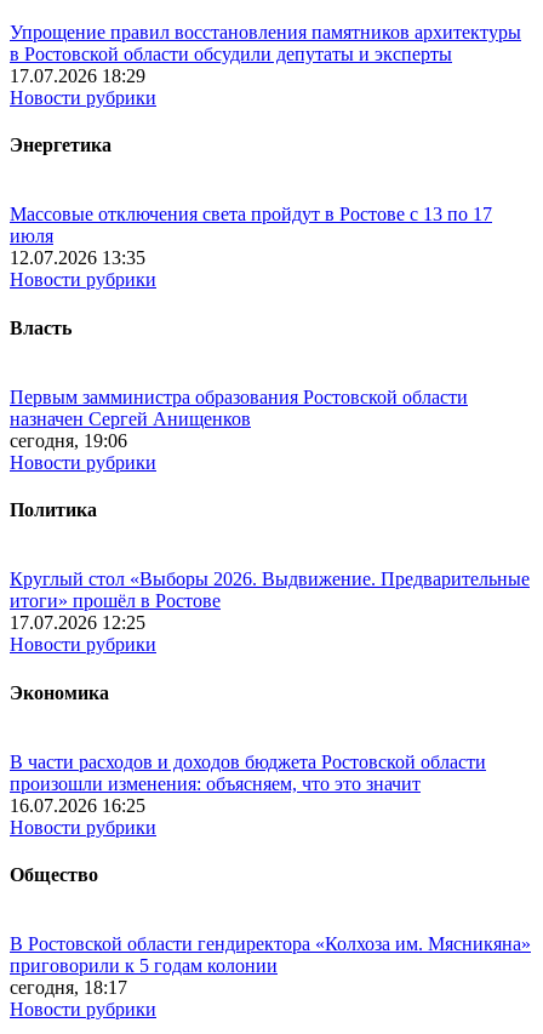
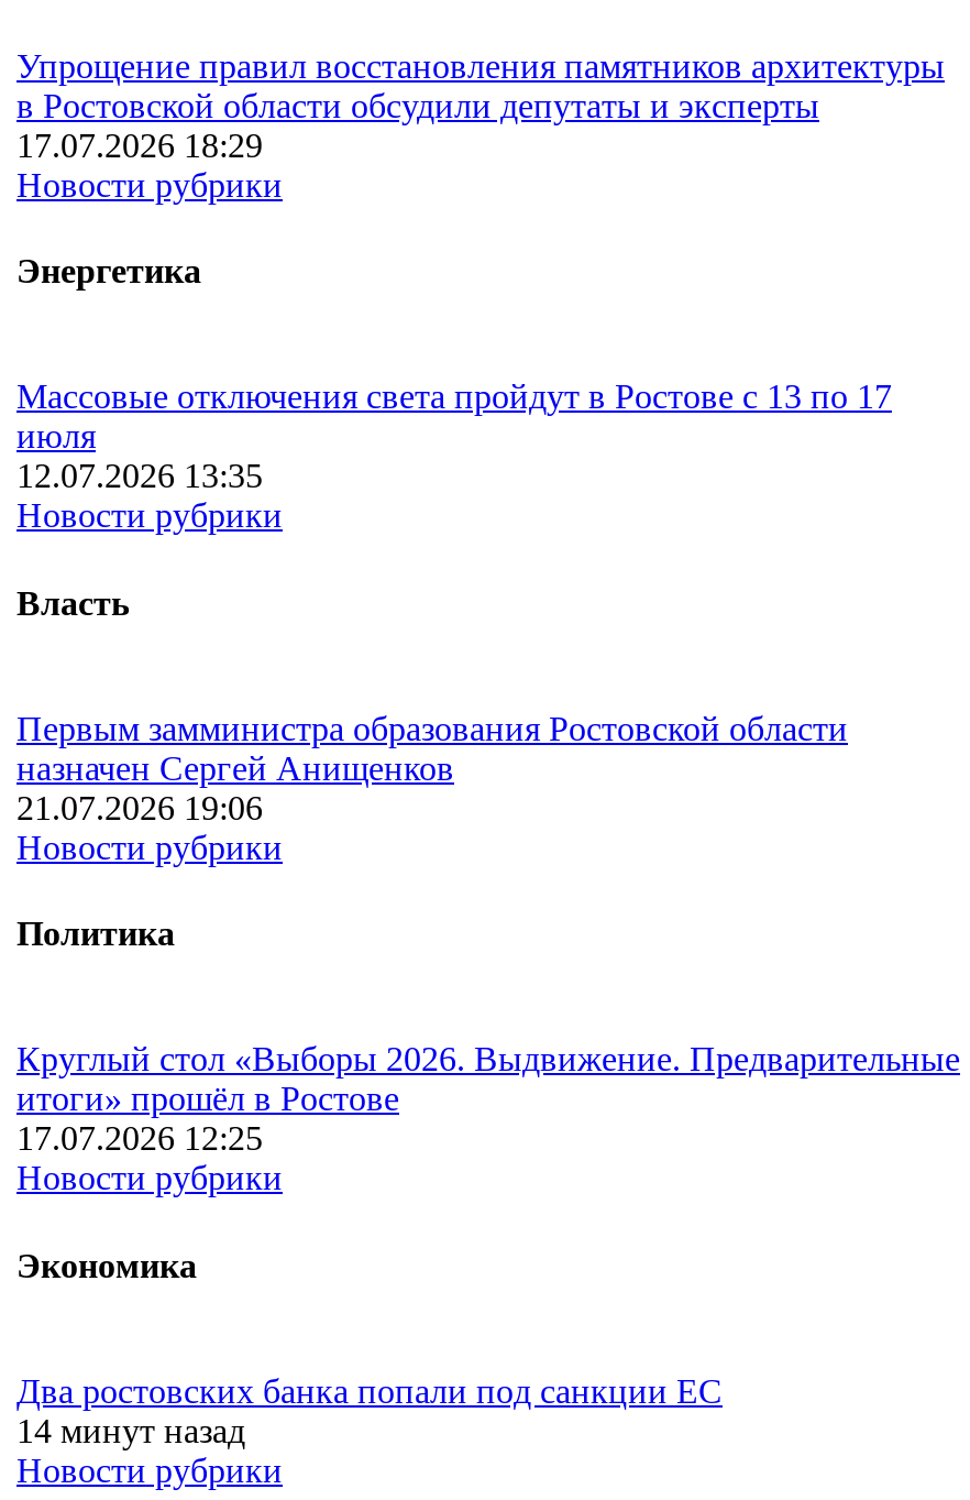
- сегодня, 19:06
+ 21.07.2026 19:06

- В части расходов и доходов бюджета Ростовской области
- произошли изменения: объясняем, что это значит
- 16.07.2026 16:25
- Новости рубрики
- Общество
- В Ростовской области гендиректора «Колхоза им. Мясникяна»
- приговорили к 5 годам колонии
- сегодня, 18:17
+ Два ростовских банка попали под санкции ЕС
+ 14 минут назад
